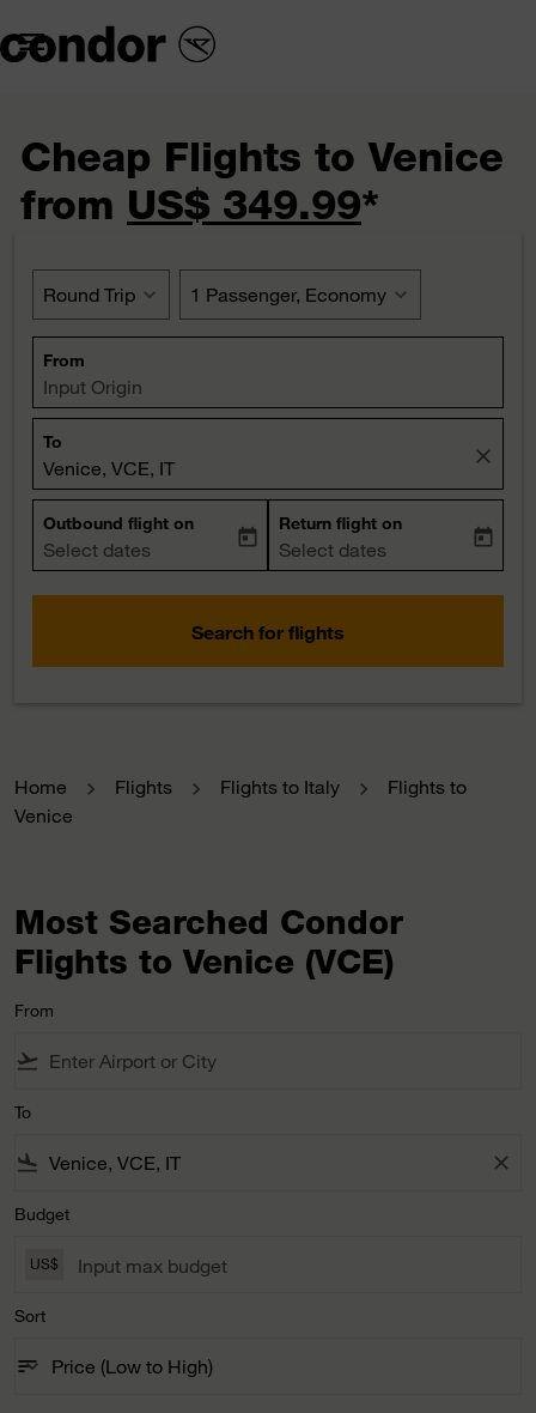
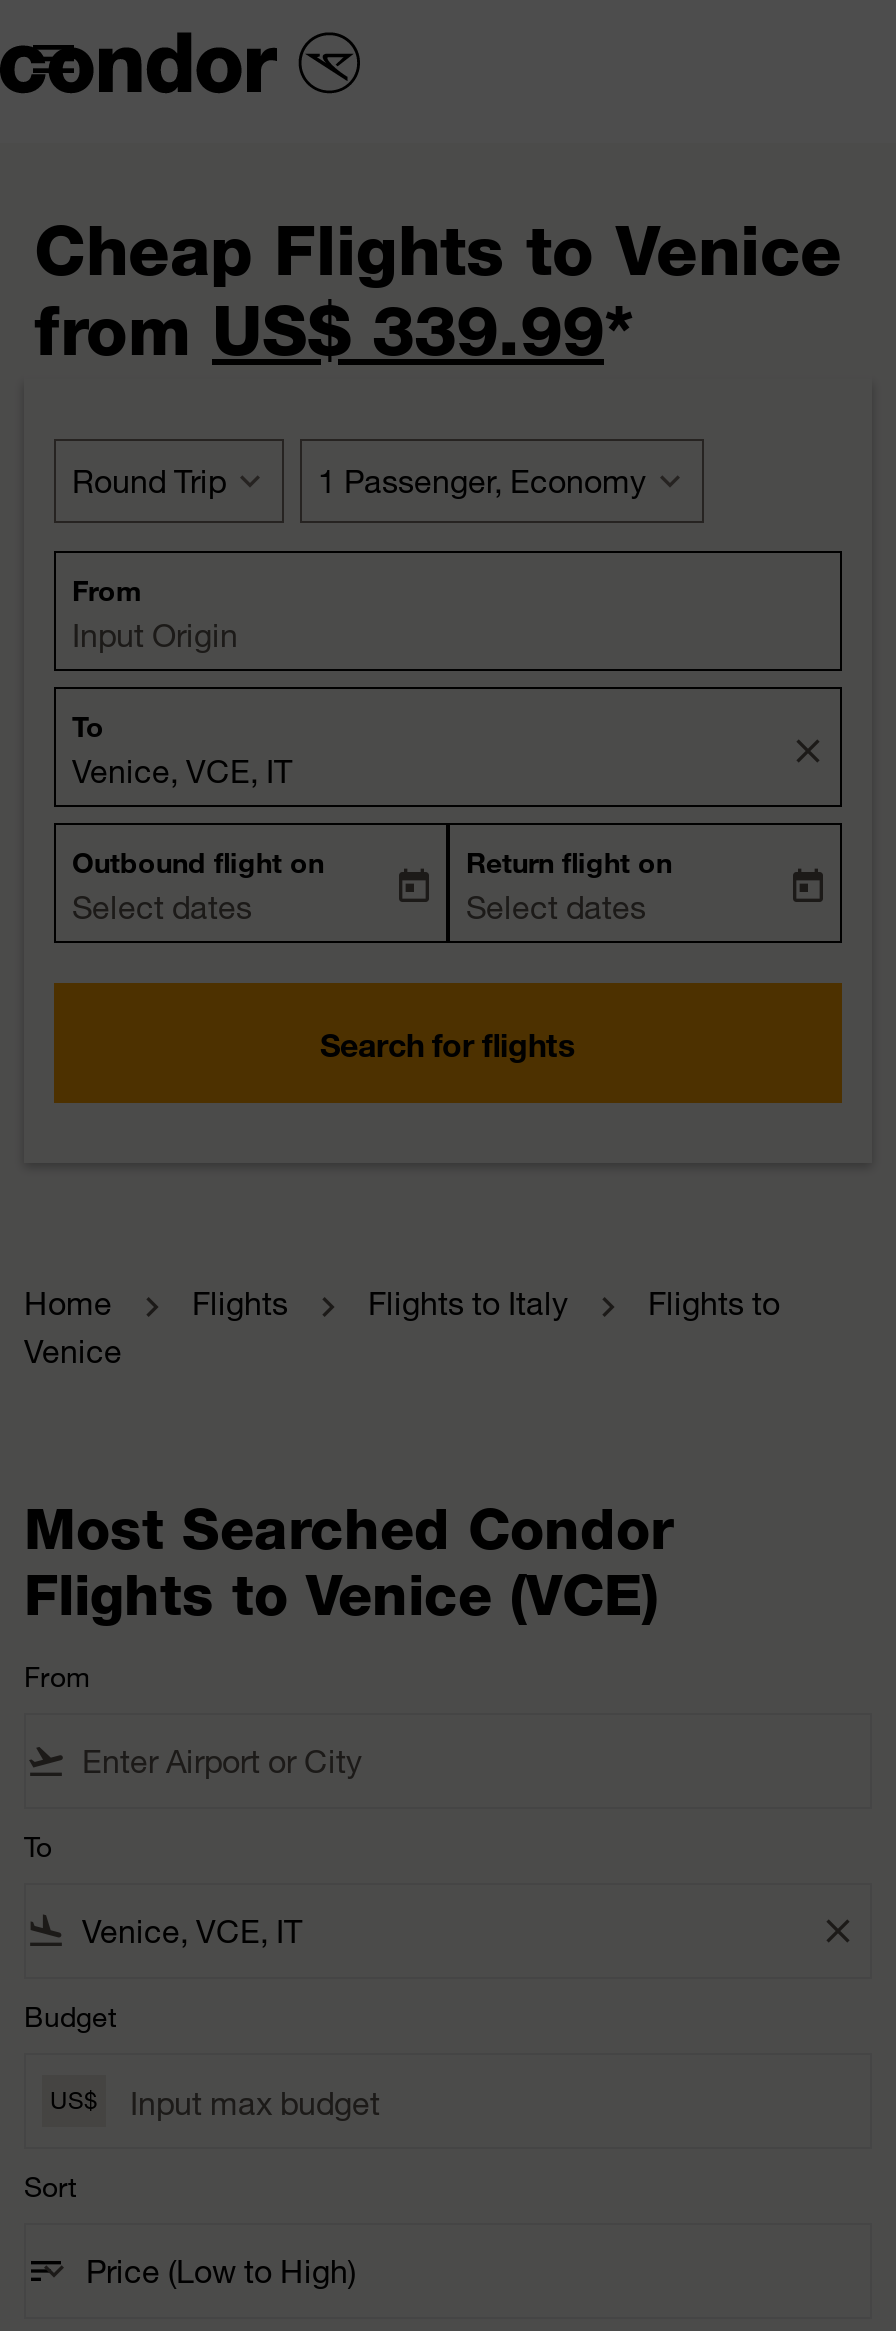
- from US$ 349.99*
+ from US$ 339.99*
